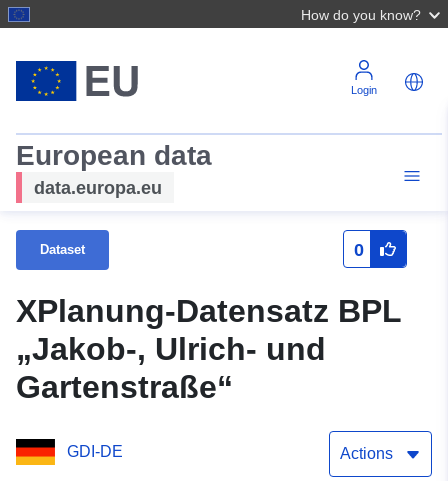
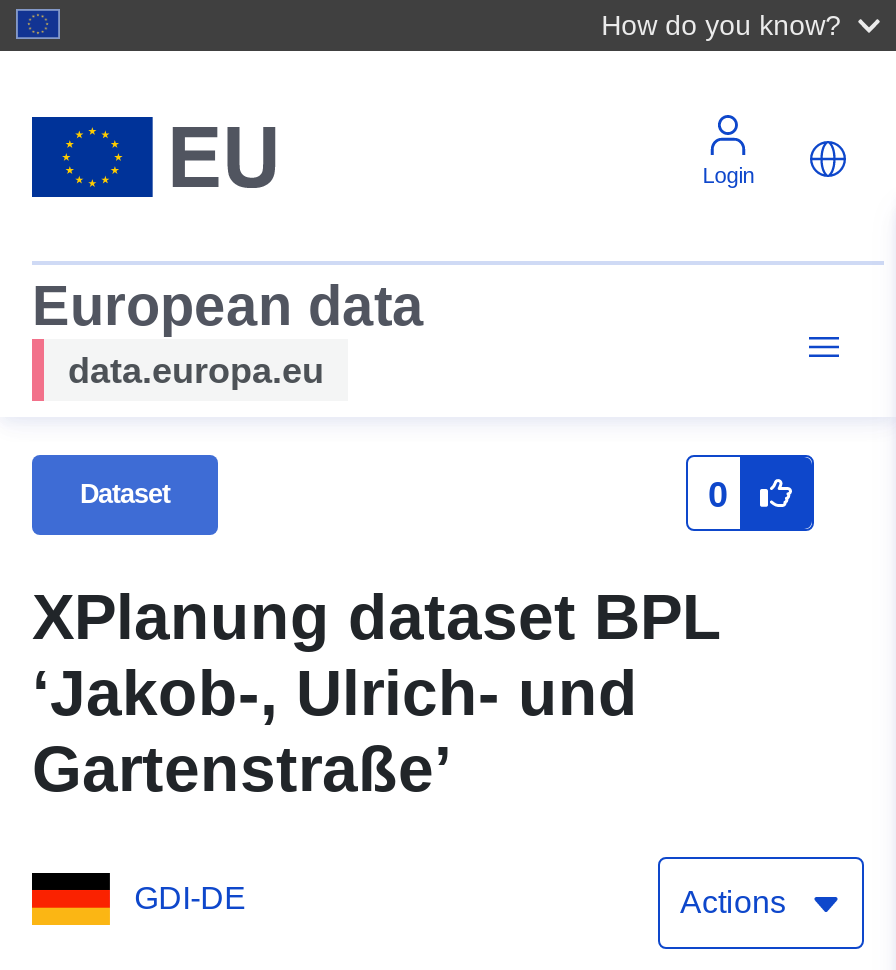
- XPlanung-Datensatz BPL
- „Jakob-, Ulrich- und
- Gartenstraße“
+ XPlanung dataset BPL
+ ‘Jakob-, Ulrich- und
+ Gartenstraße’
